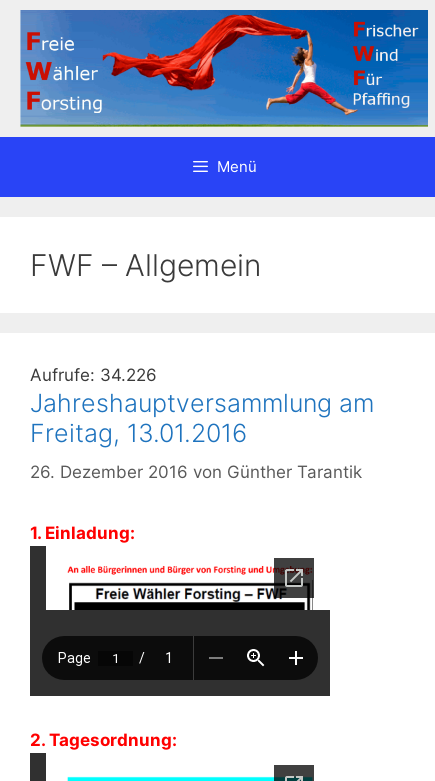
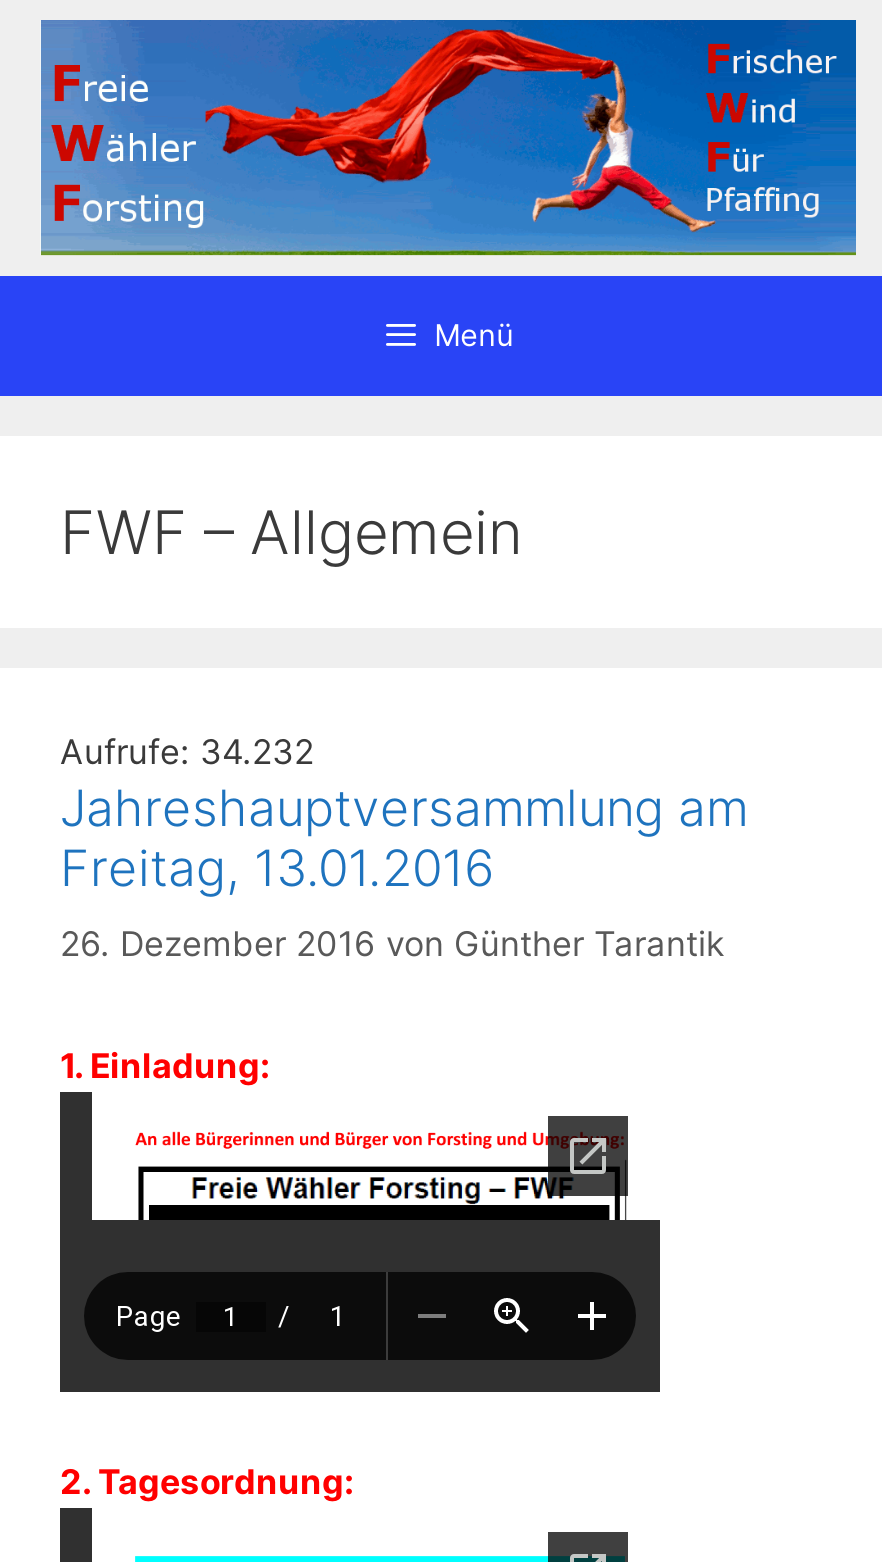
- Aufrufe: 34.226
+ Aufrufe: 34.232
